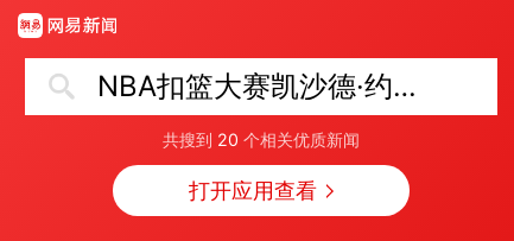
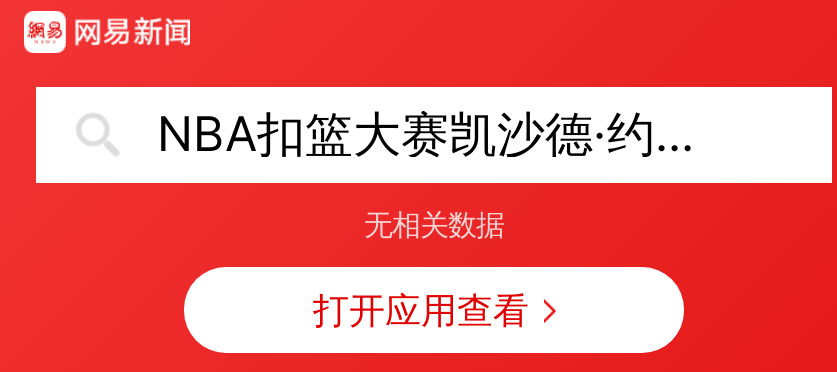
- 共搜到20个相关优质新闻
+ 无相关数据
